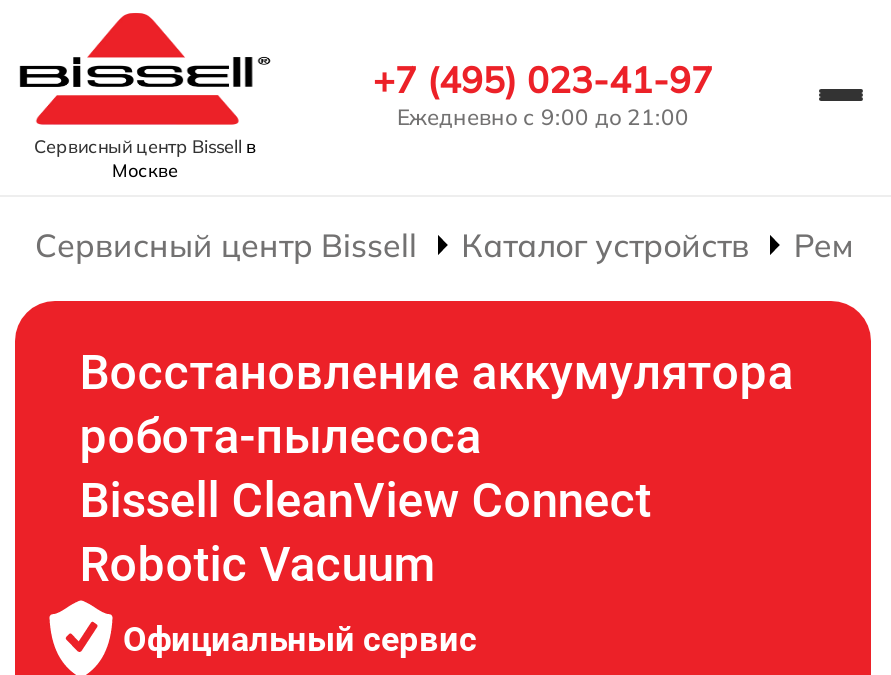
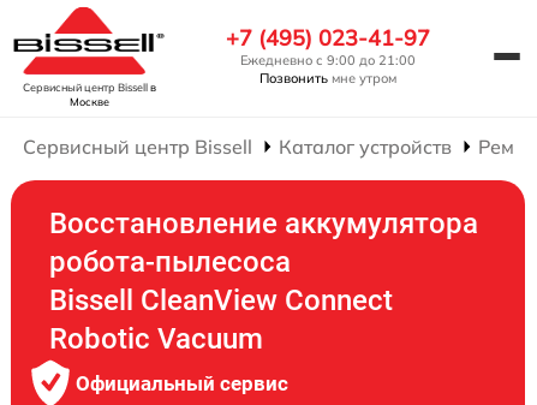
+ Позвонить мне утром
